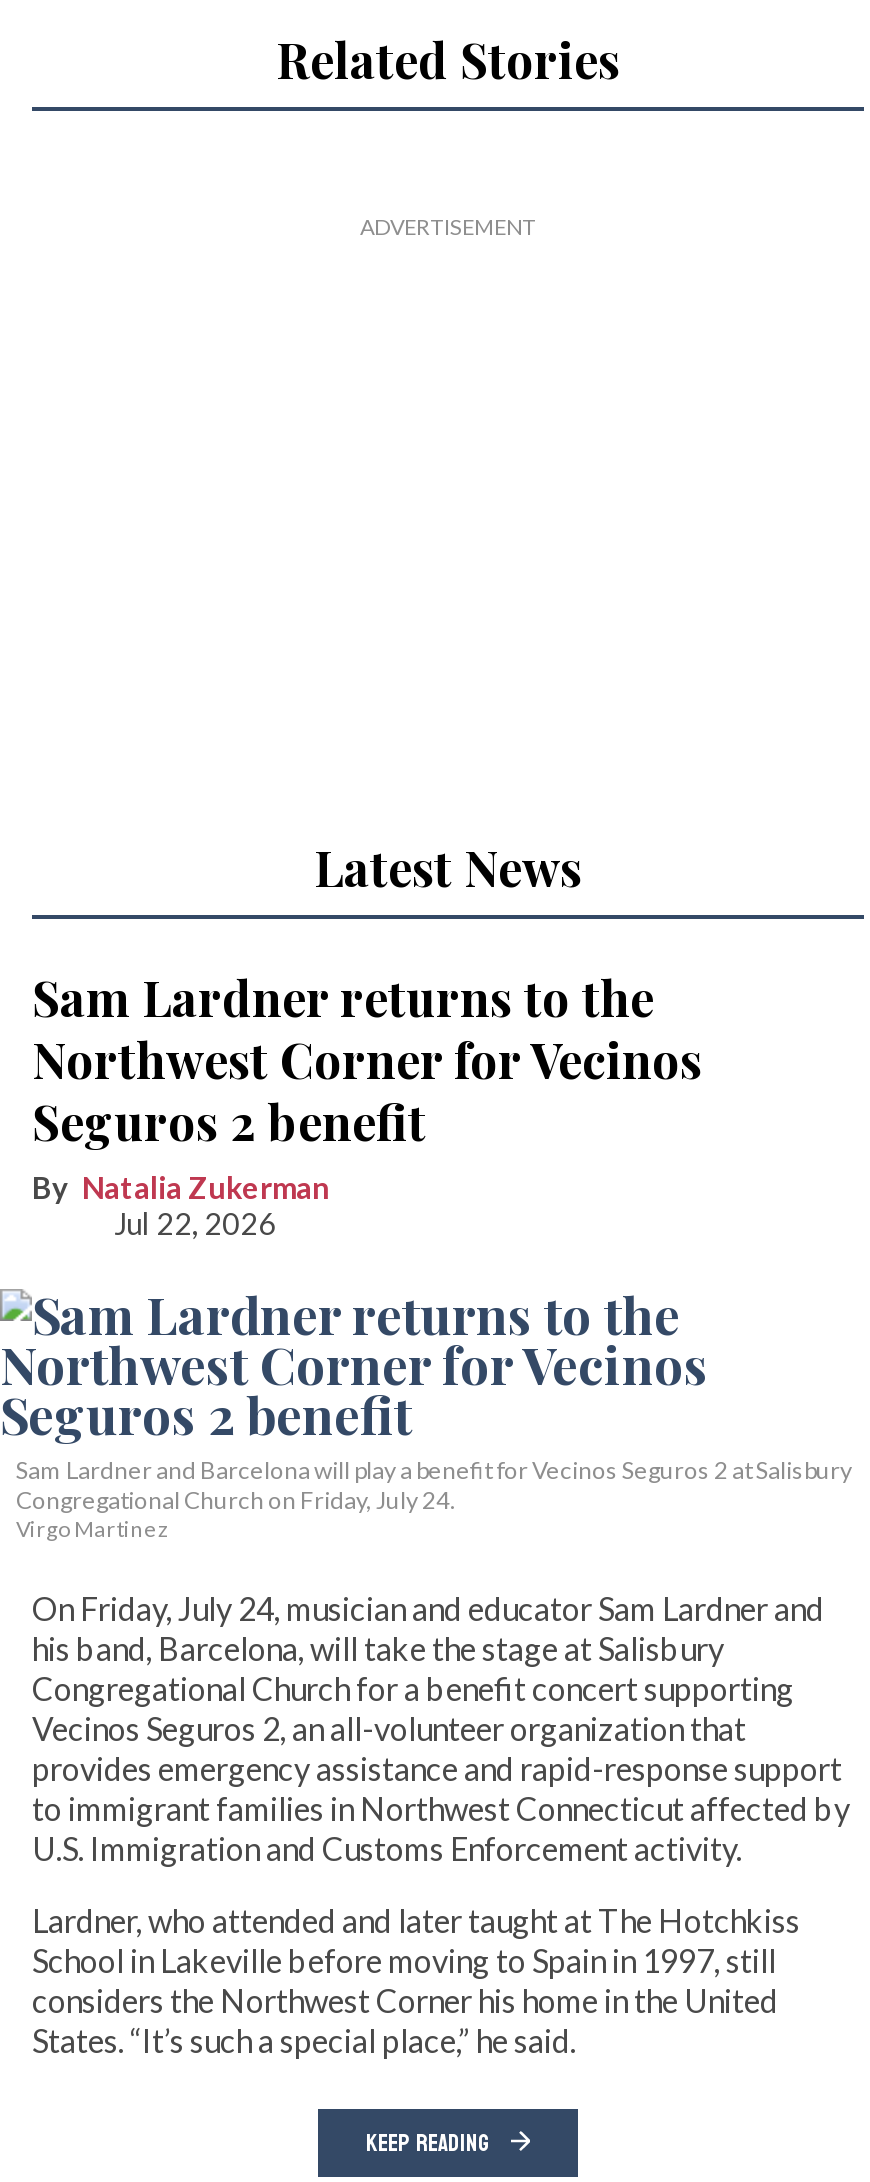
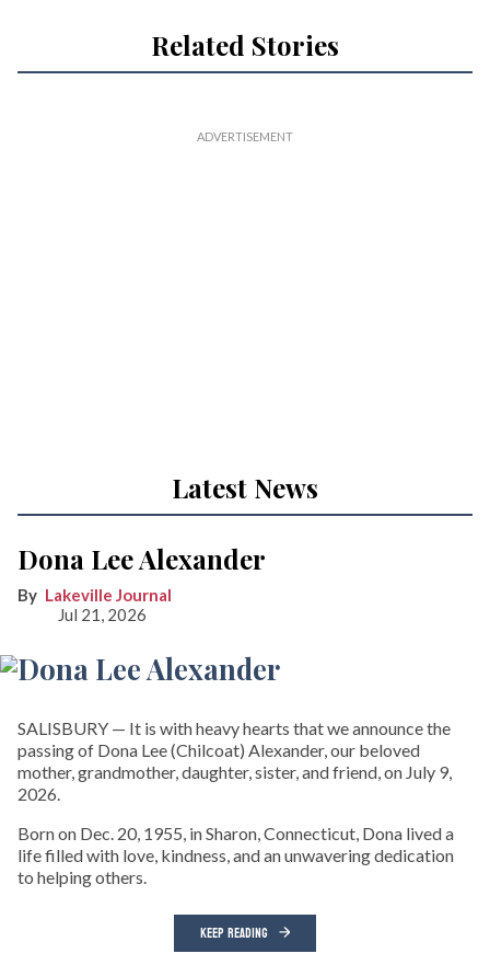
- Sam Lardner returns to the
- Northwest Corner for Vecinos
- Seguros 2 benefit
- Natalia Zukerman
- Jul 22, 2026
+ Dona Lee Alexander
+ Lakeville Journal
+ Jul 21, 2026

- Sam Lardner and Barcelona will play a benefit for Vecinos Seguros 2 at Salisbury
- Congregational Church on Friday, July 24.
- Virgo Martinez
- On Friday, July 24, musician and educator Sam Lardner and
- his band, Barcelona, will take the stage at Salisbury
- Congregational Church for a benefit concert supporting
- Vecinos Seguros 2, an all-volunteer organization that
- provides emergency assistance and rapid-response support
- to immigrant families in Northwest Connecticut affected by
- U.S. Immigration and Customs Enforcement activity.
- Lardner, who attended and later taught at The Hotchkiss
- School in Lakeville before moving to Spain in 1997, still
- considers the Northwest Corner his home in the United
- States. “It’s such a special place,” he said.
+ SALISBURY — It is with heavy hearts that we announce the
+ passing of Dona Lee (Chilcoat) Alexander, our beloved
+ mother, grandmother, daughter, sister, and friend, on July 9,
+ 2026.
+ Born on Dec. 20, 1955, in Sharon, Connecticut, Dona lived a
+ life filled with love, kindness, and an unwavering dedication
+ to helping others.
